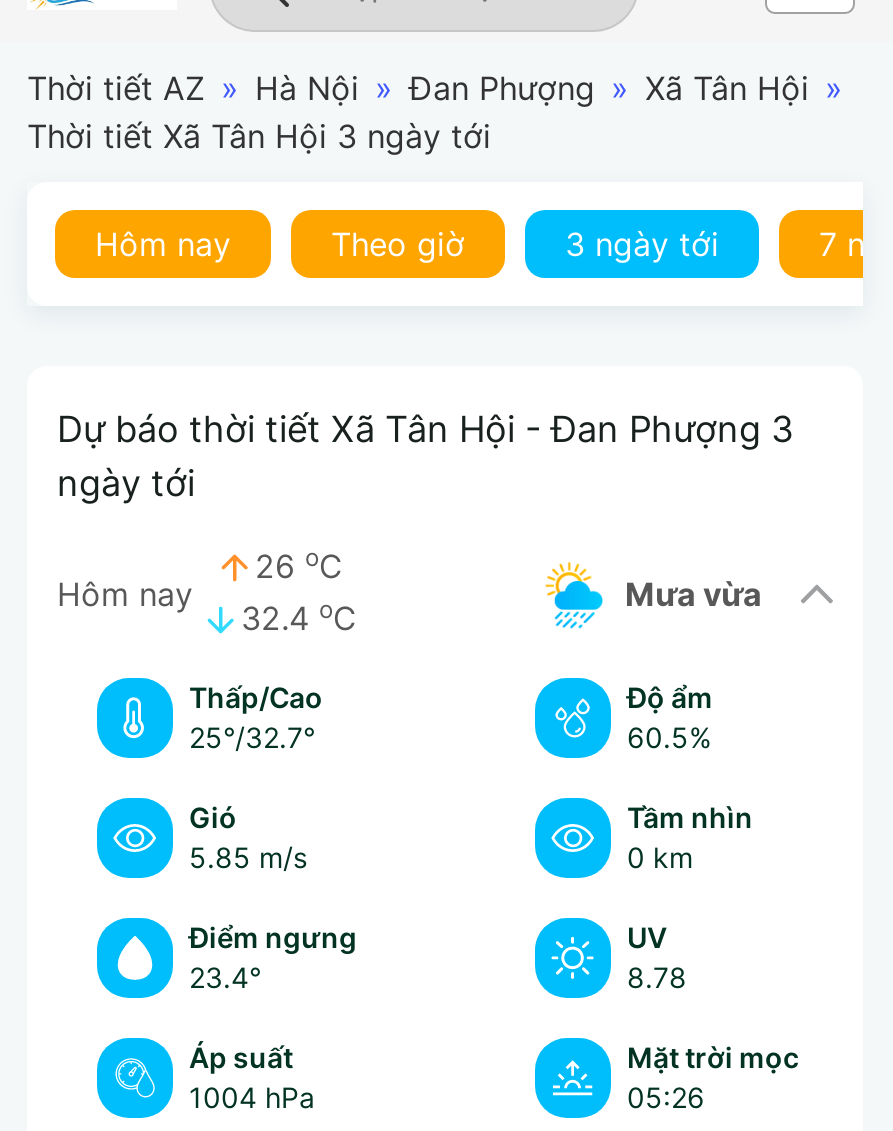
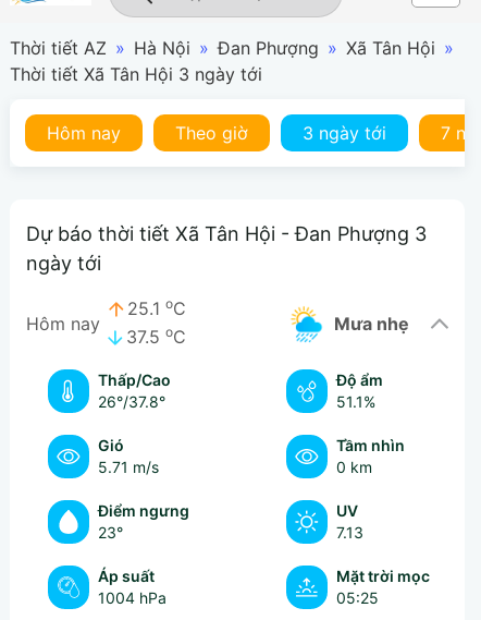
- 26 oC
+ 25.1 oC

- Hôm nay 32.4 oC
+ Hôm nay 37.5 oC

- mưa vừa
+ mưa nhẹ

- 25°/32.7°
+ 26°/37.8°

- 60.5%
+ 51.1%

- 5.85 m/s
+ 5.71 m/s

- 23.4°
+ 23°

- 8.78
+ 7.13

- 05:26
+ 05:25
